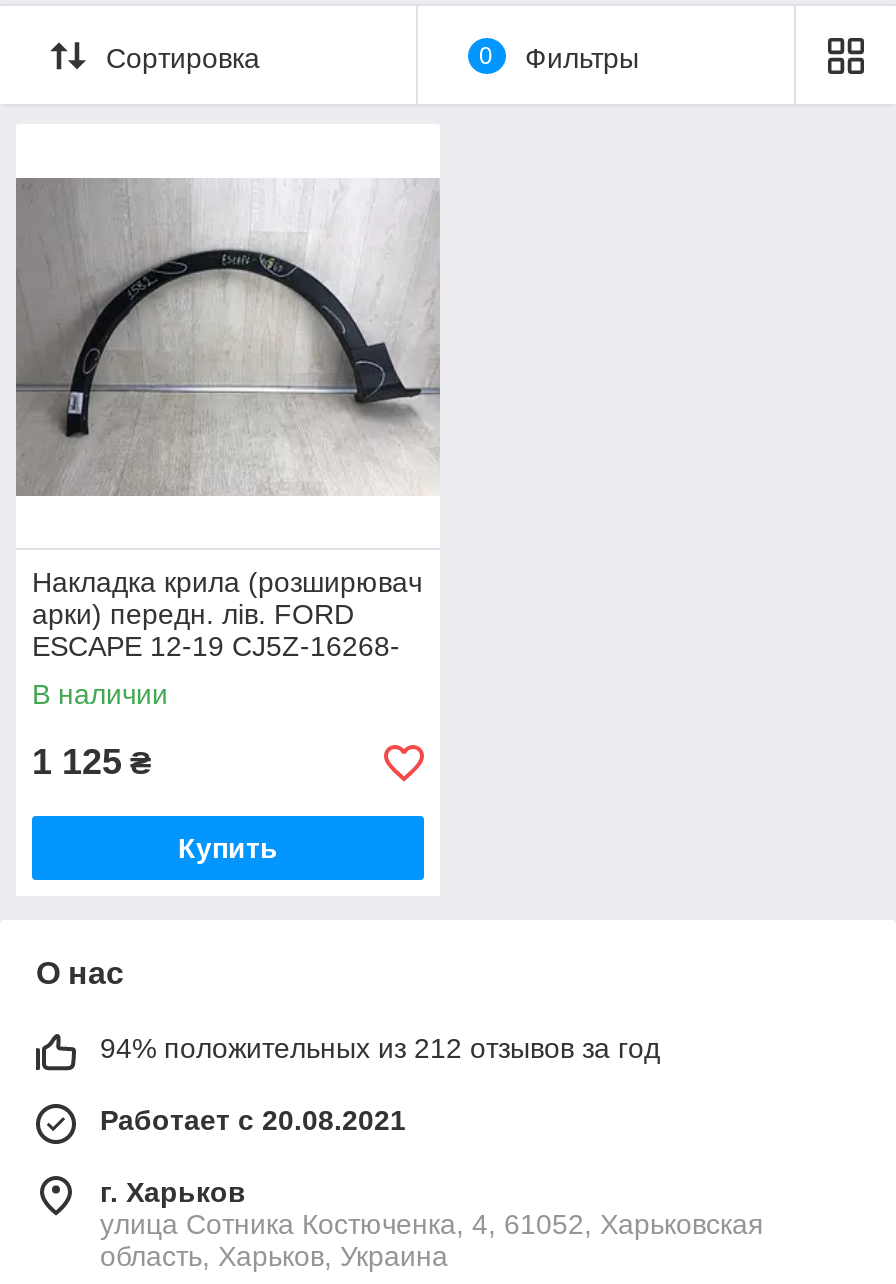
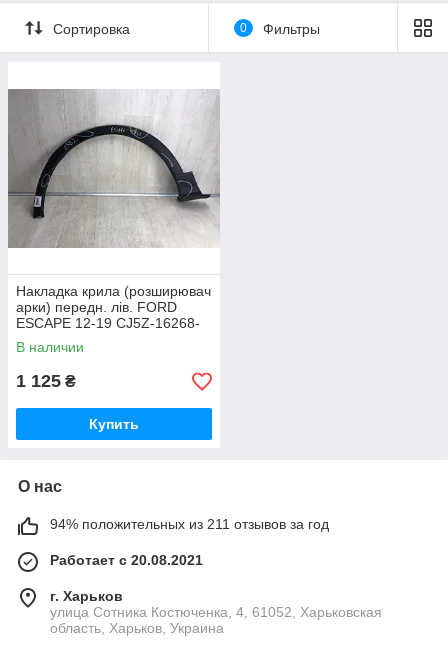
- 94% положительных из 212 отзывов за год
+ 94% положительных из 211 отзывов за год
